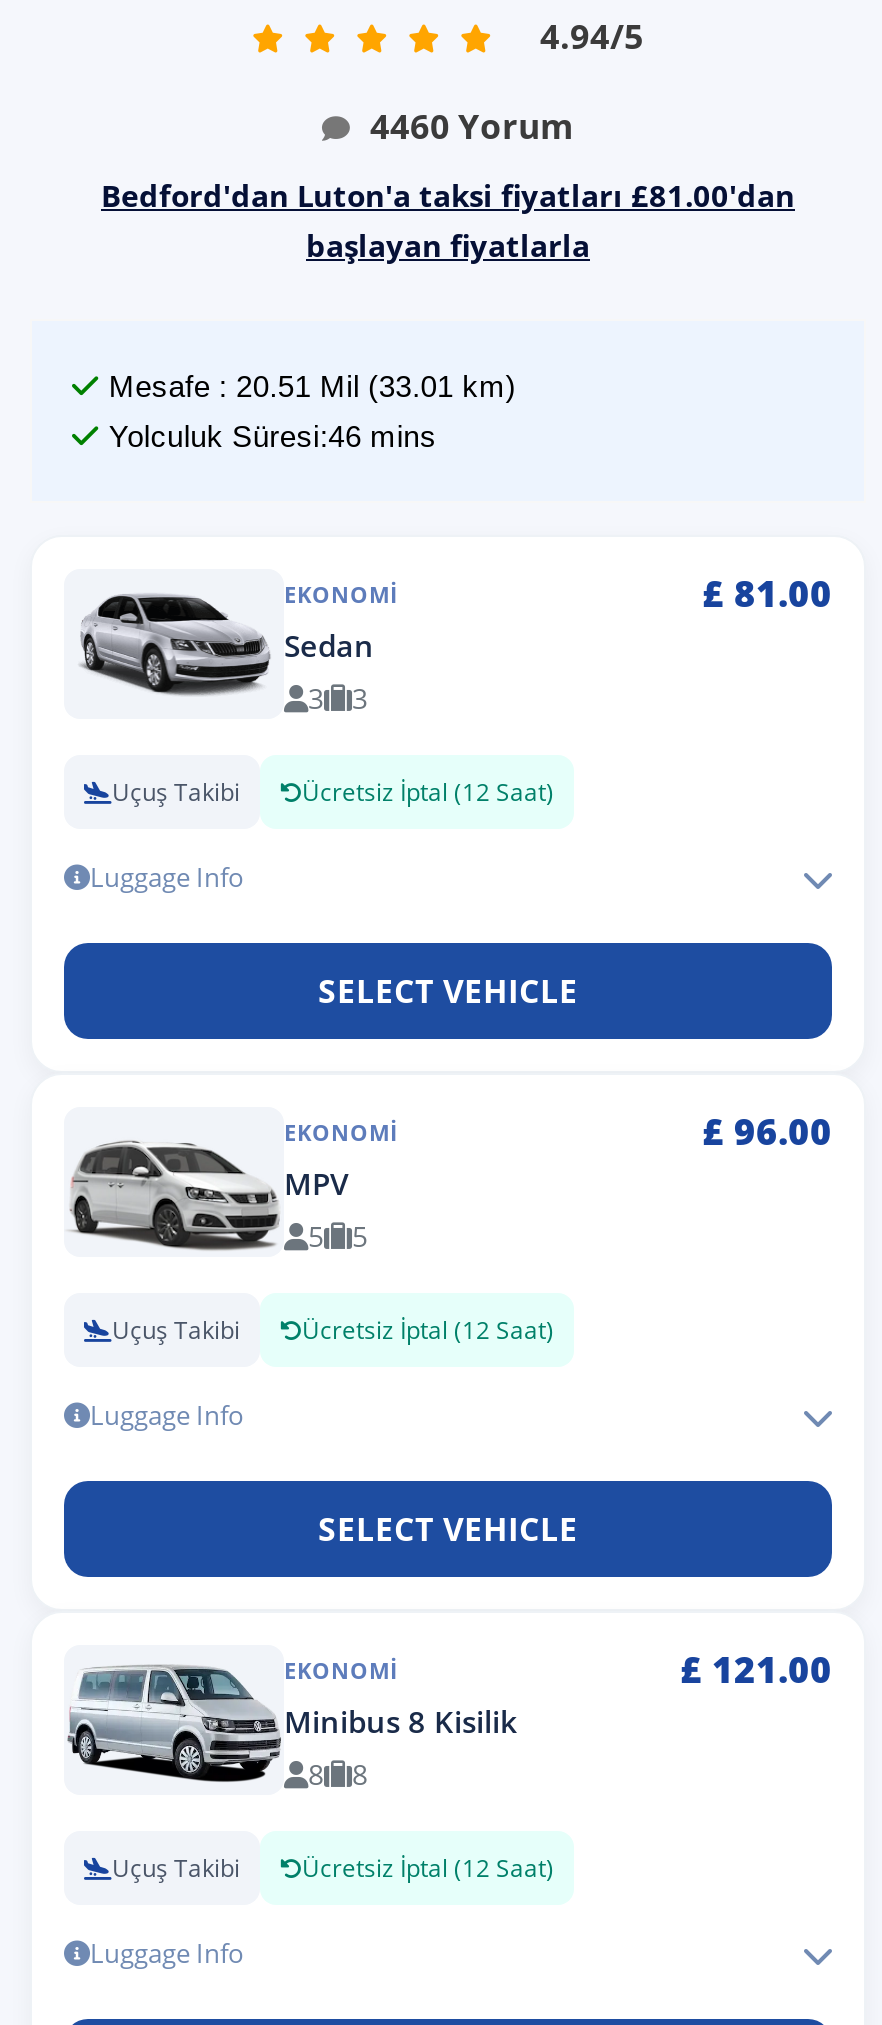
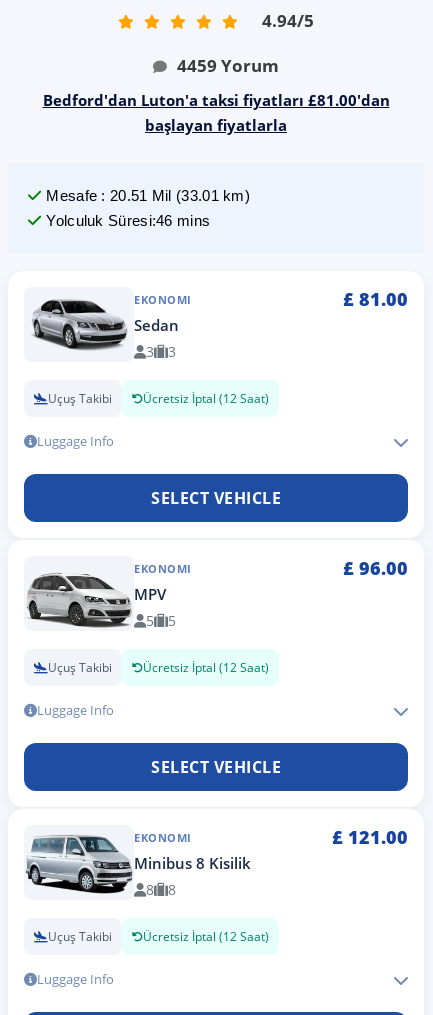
- 4460 Yorum
+ 4459 Yorum
